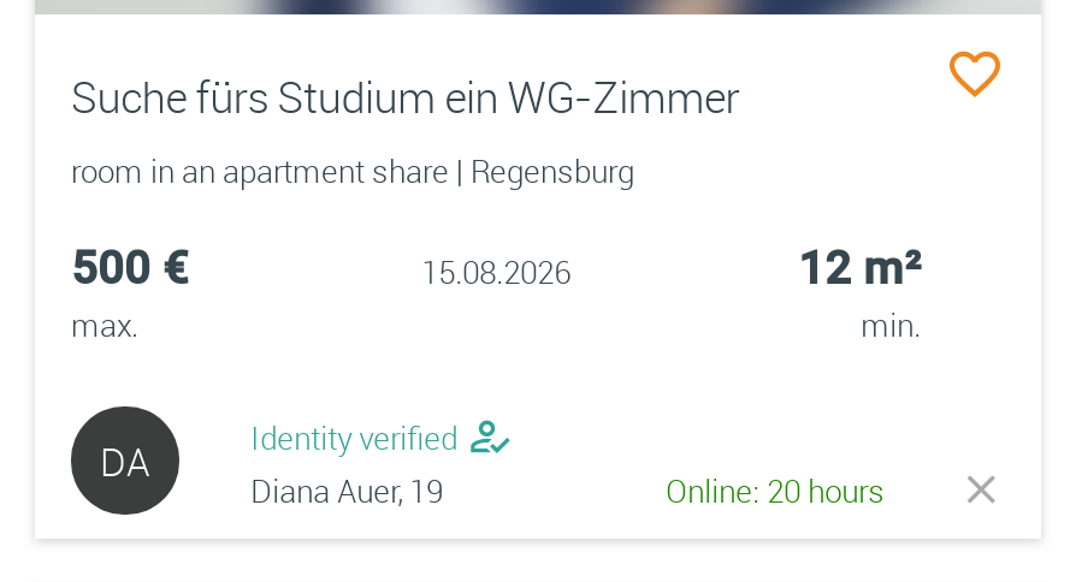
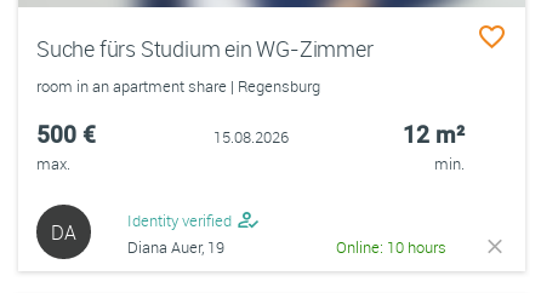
- Online: 20 hours
+ Online: 10 hours
